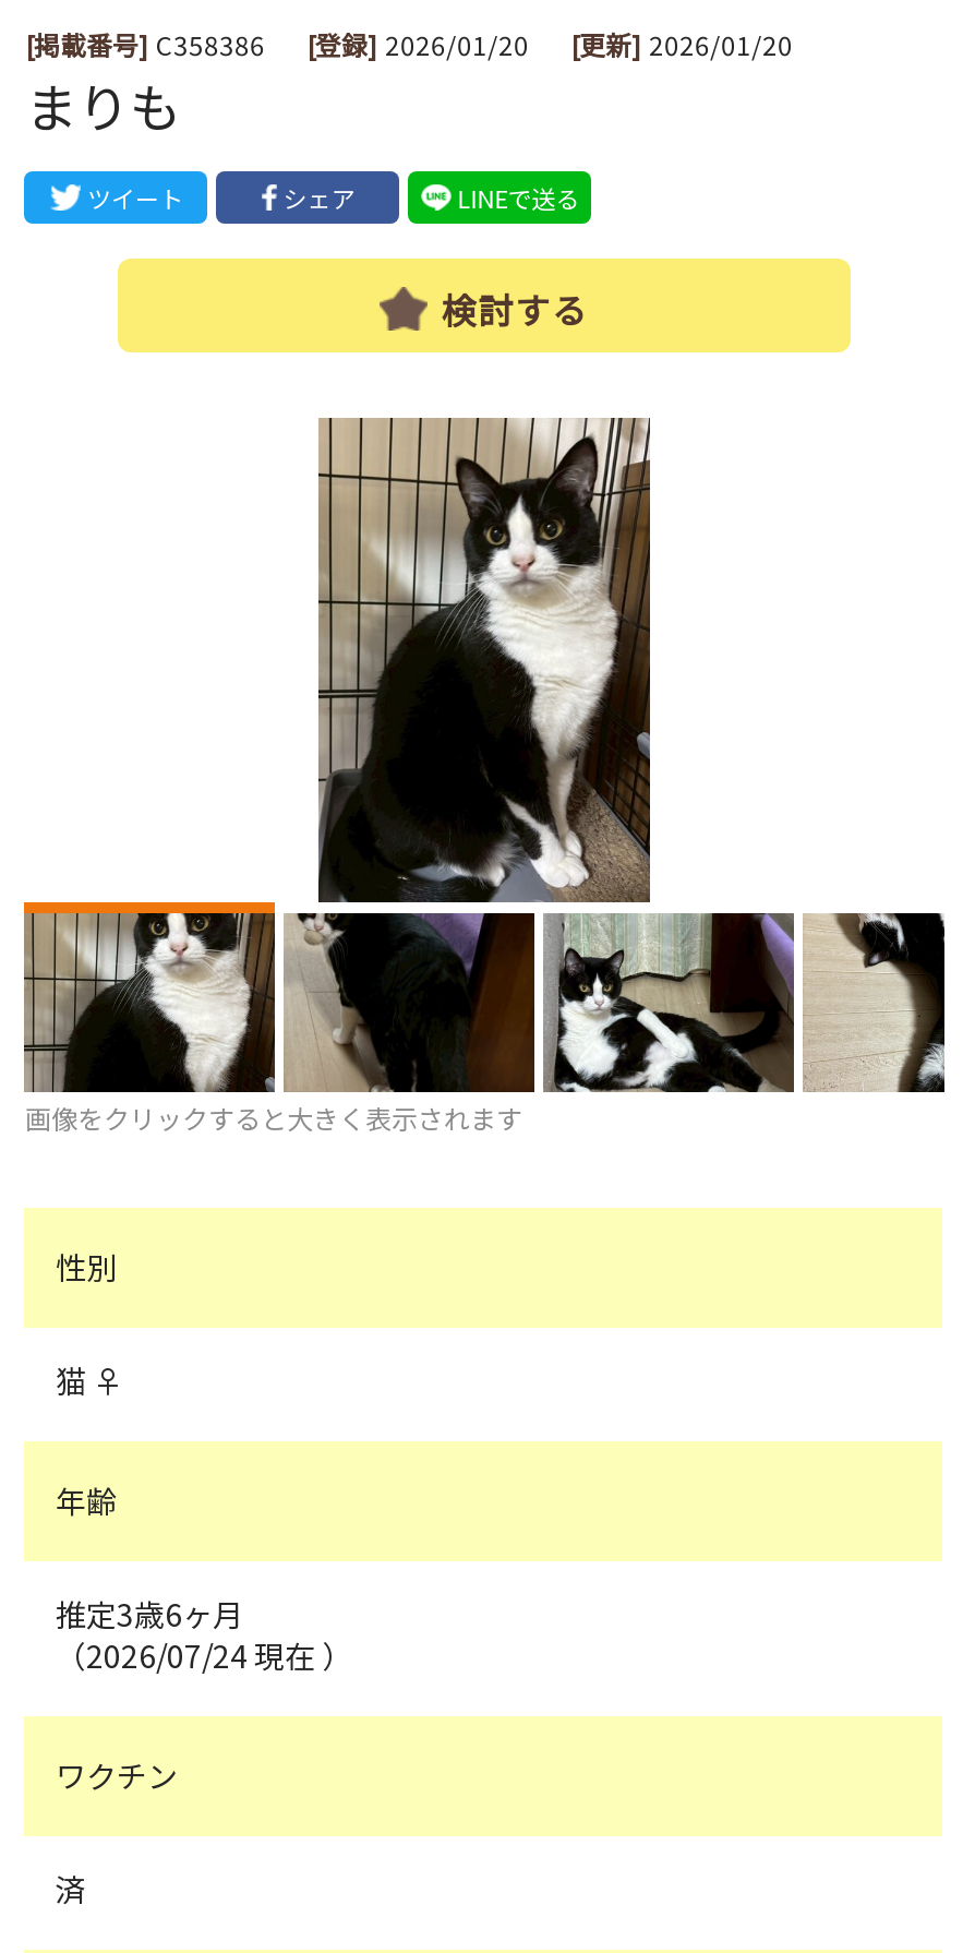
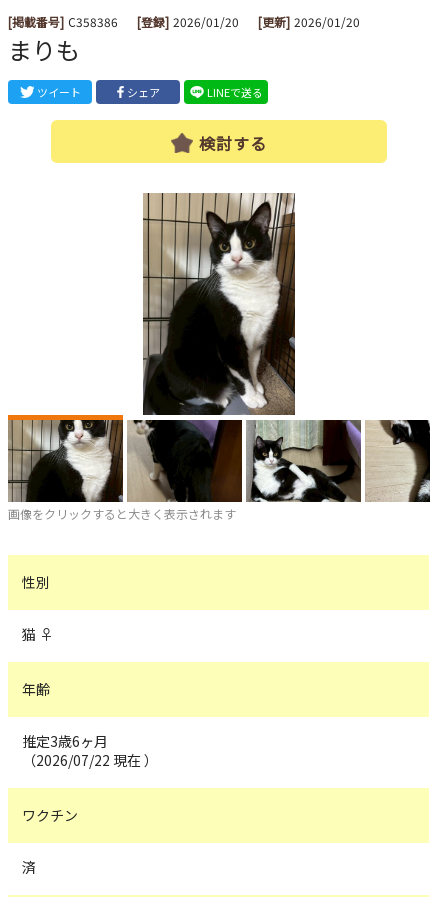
- （2026/07/24 現在 ）
+ （2026/07/22 現在 ）
